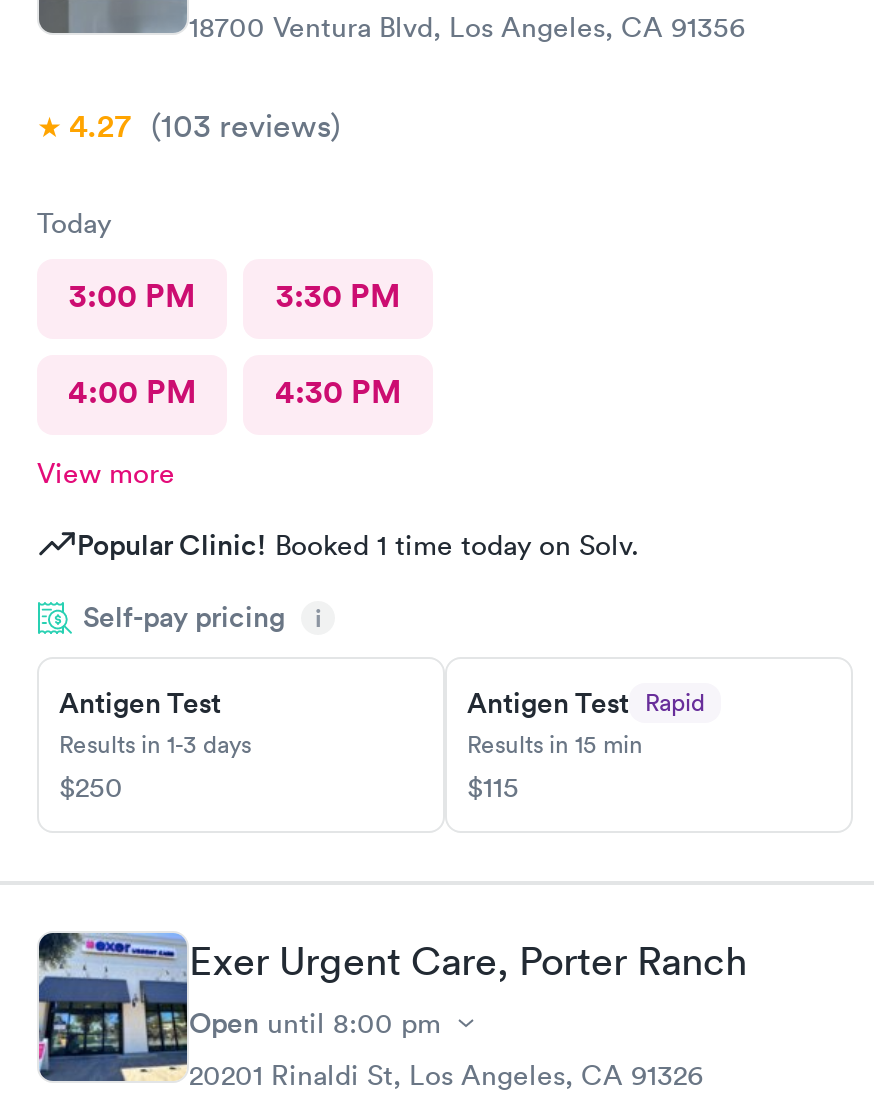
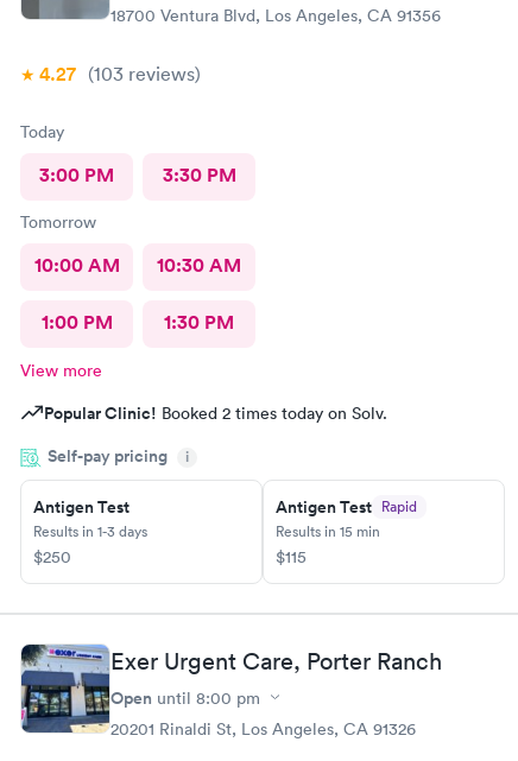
- 4:00 PM
- 4:30 PM
+ Tomorrow
+ 10:00 AM
+ 10:30 AM
+ 1:00 PM
+ 1:30 PM

- Popular Clinic! Booked 1 time today on Solv.
+ Popular Clinic! Booked 2 times today on Solv.
